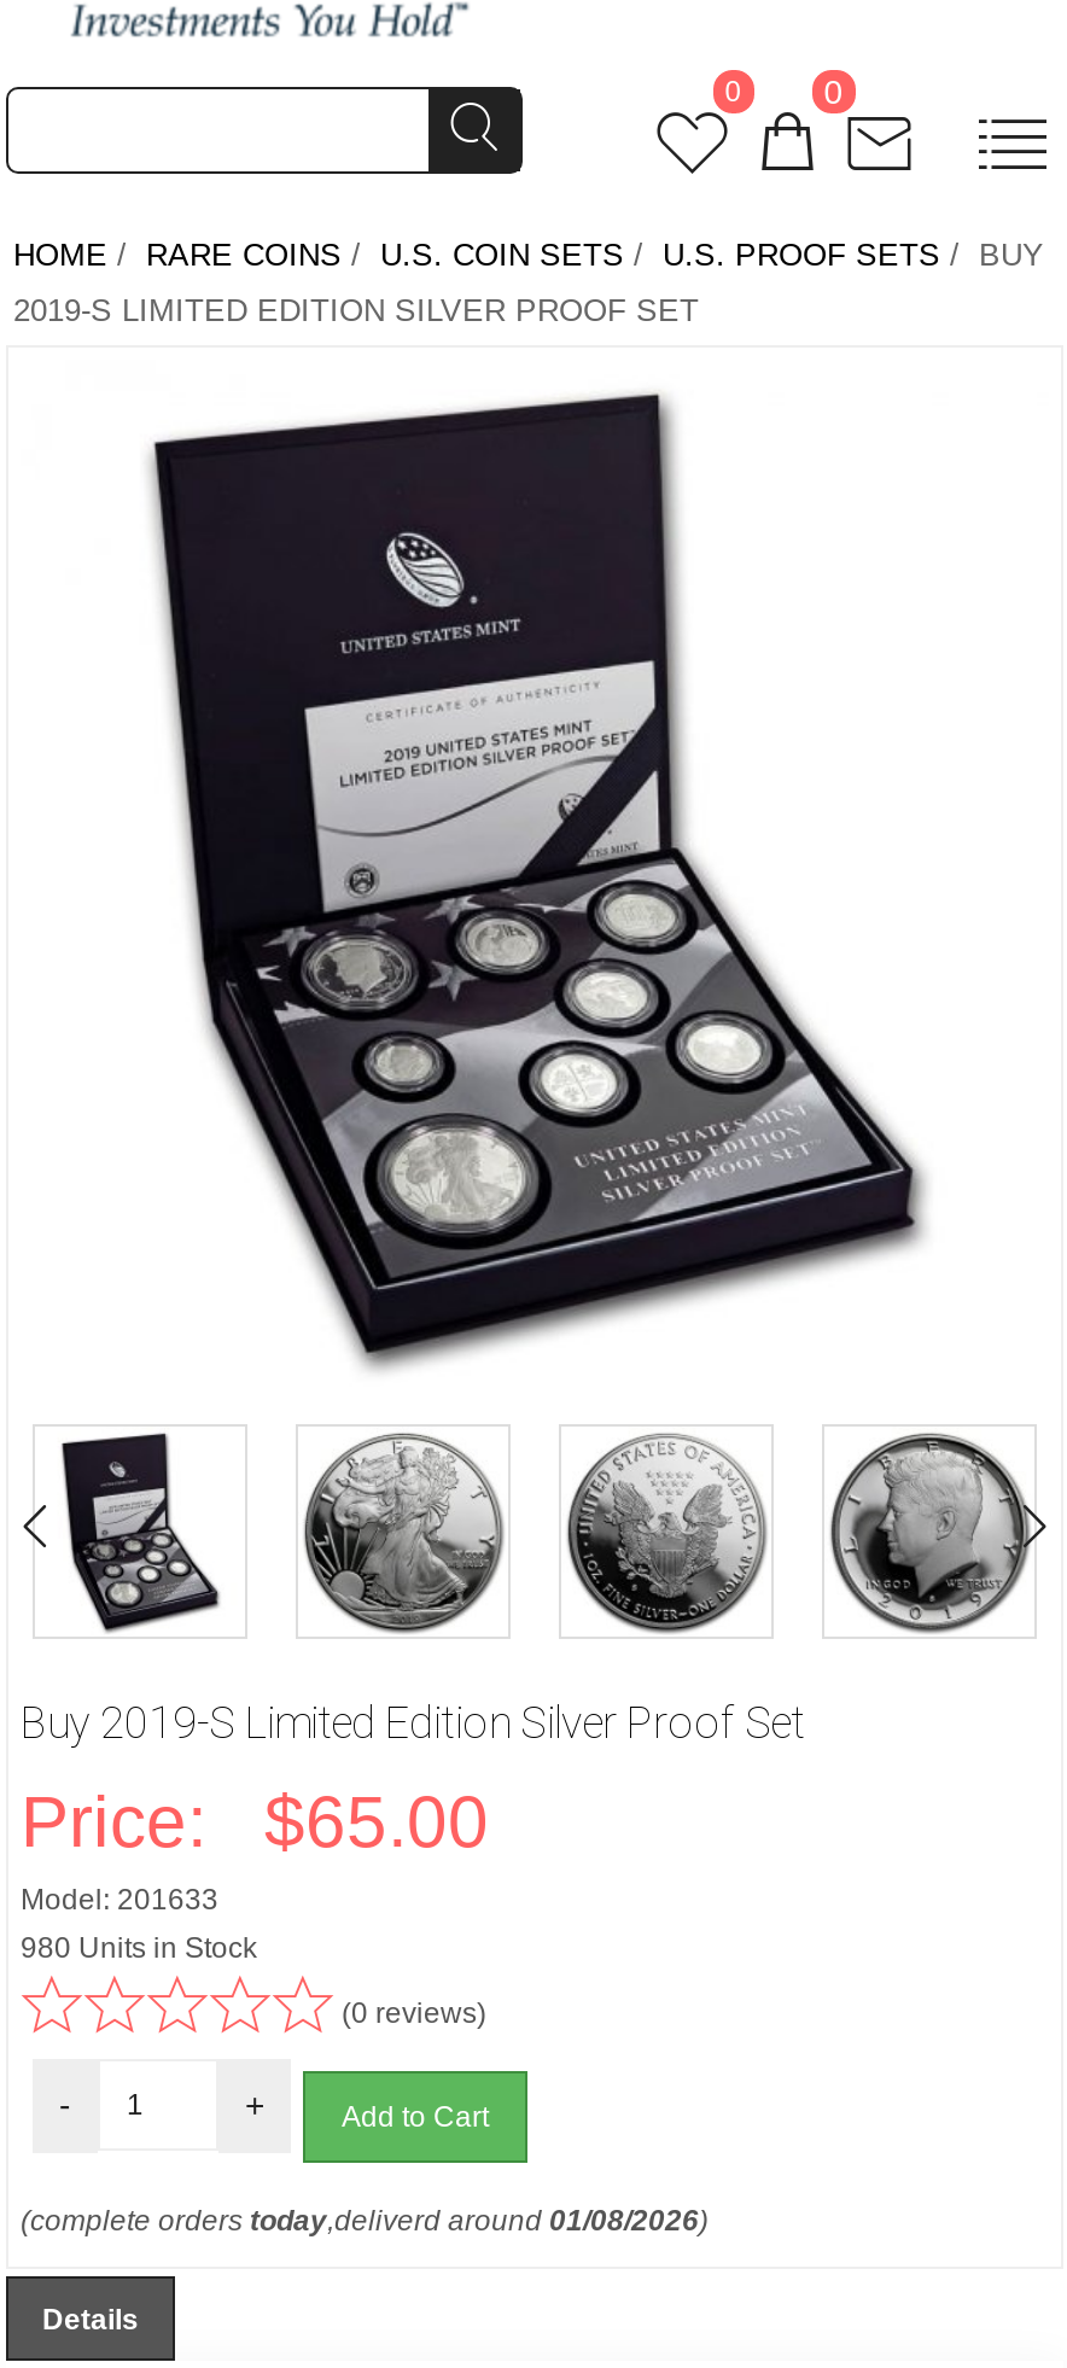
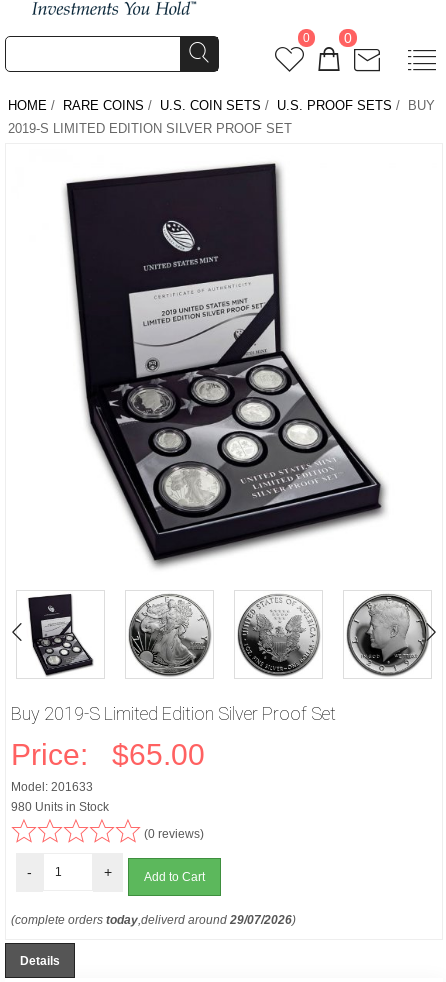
- (complete orders today,deliverd around 01/08/2026)
+ (complete orders today,deliverd around 29/07/2026)
